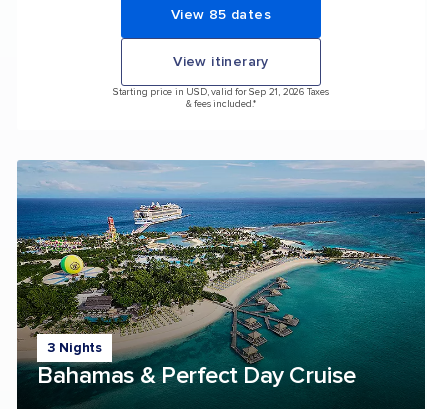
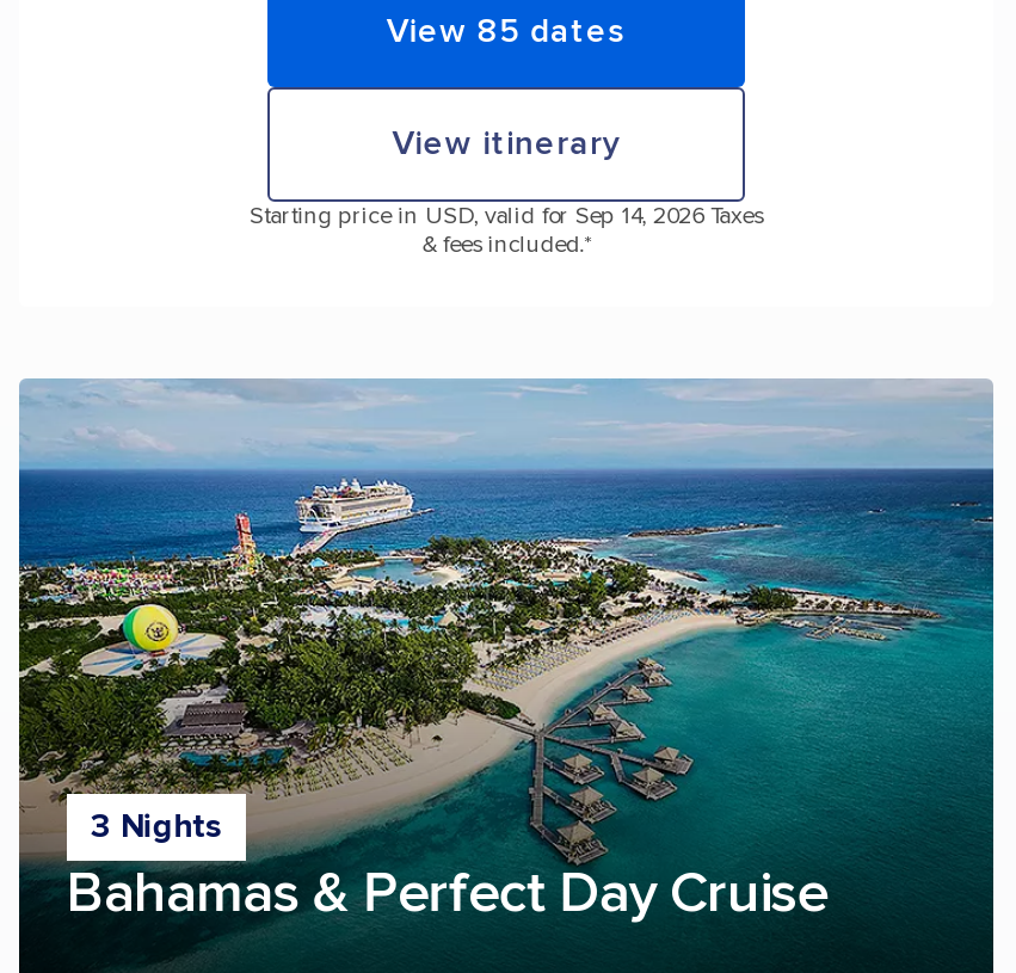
- Starting price in USD, valid for Sep 21, 2026 Taxes
+ Starting price in USD, valid for Sep 14, 2026 Taxes
